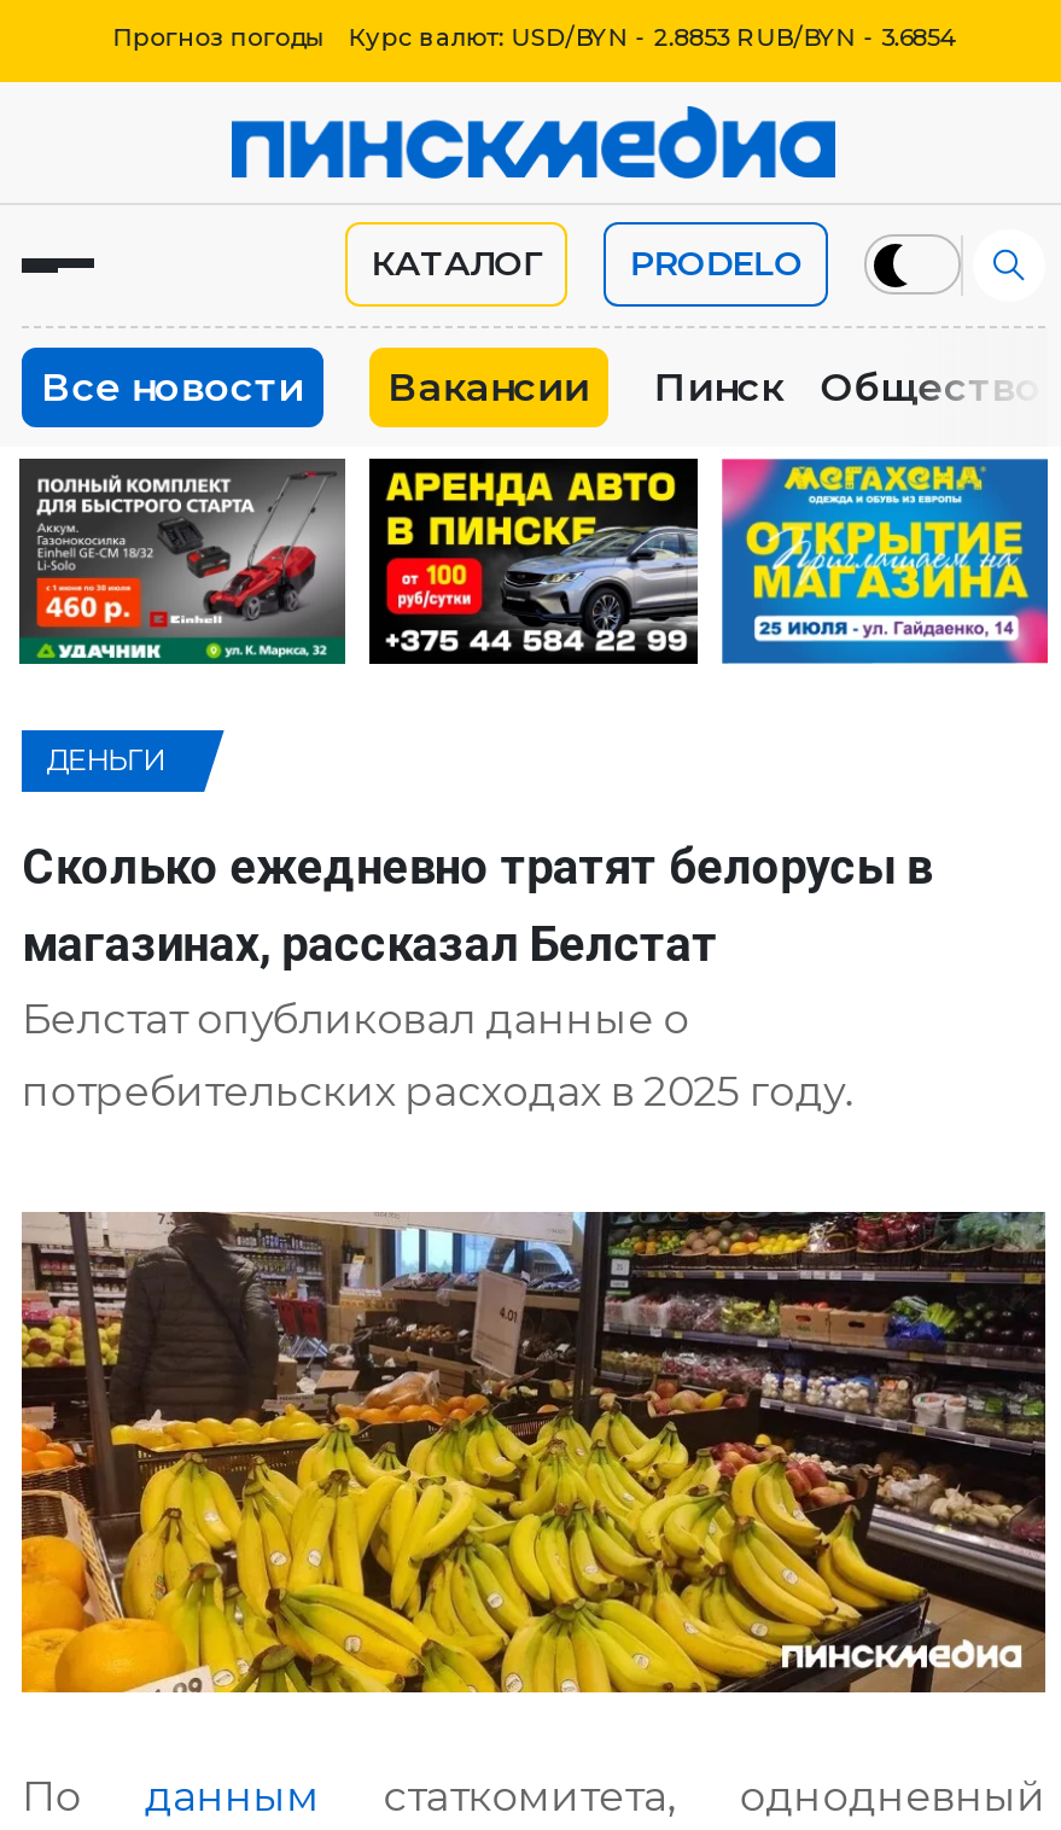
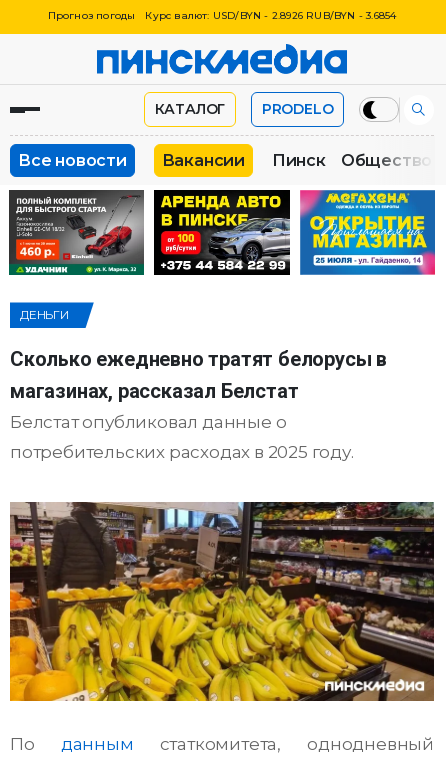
- Курс валют: USD/BYN - 2.8853 RUB/BYN - 3.6854
+ Курс валют: USD/BYN - 2.8926 RUB/BYN - 3.6854
